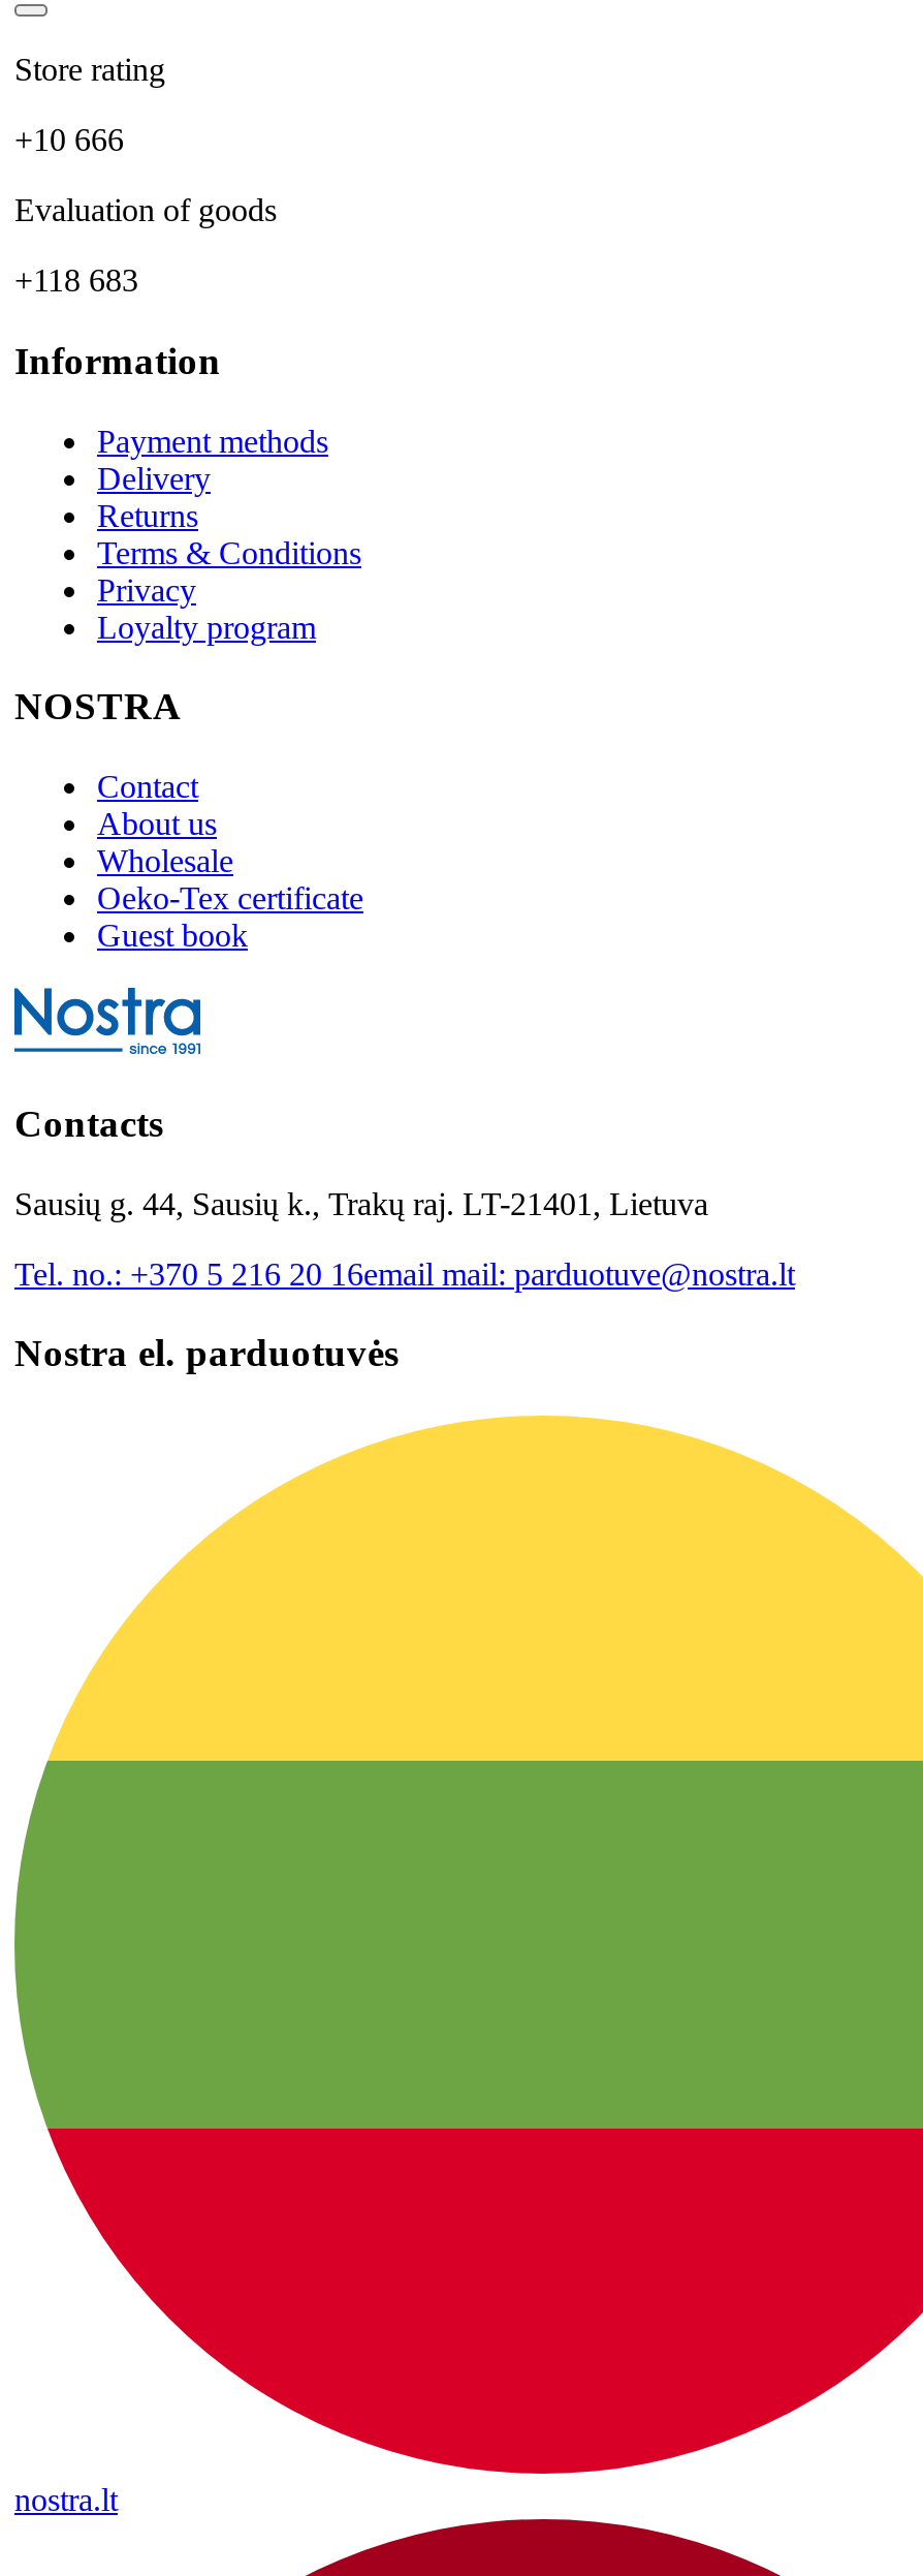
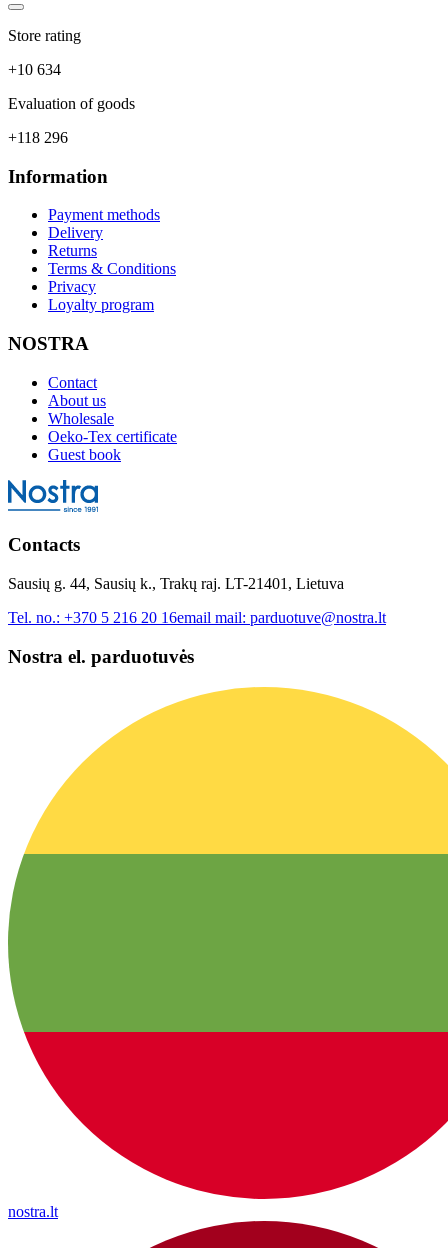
- +10 666
+ +10 634

- +118 683
+ +118 296
